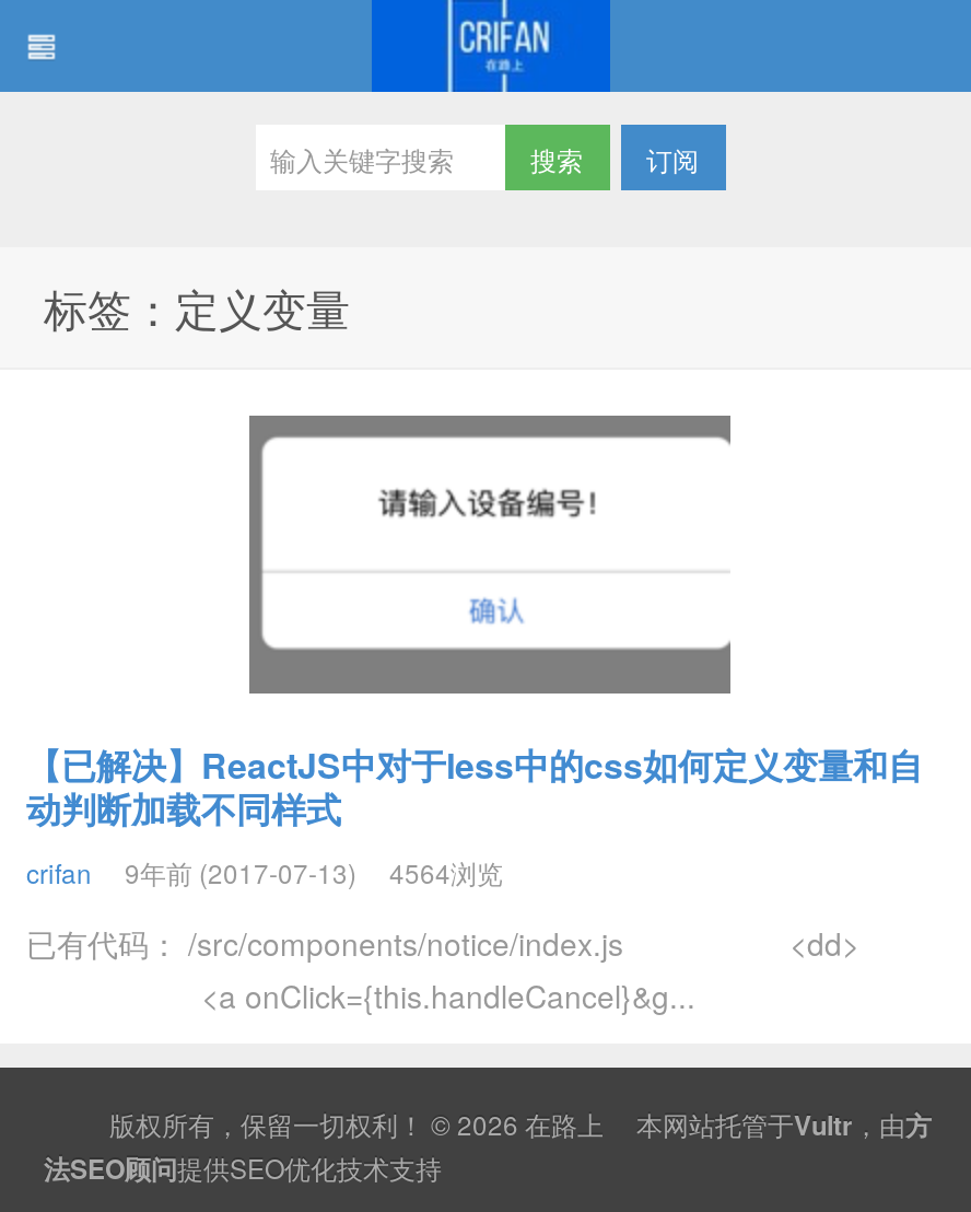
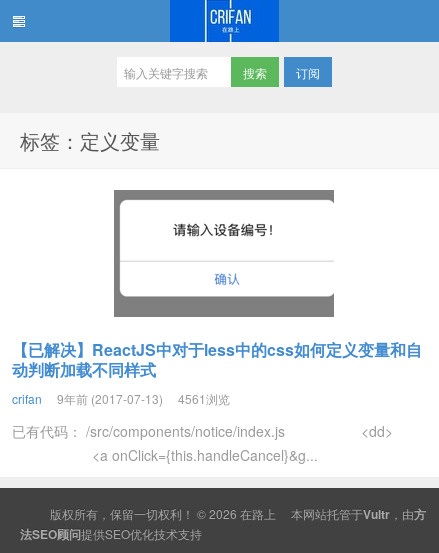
- crifan 9年前 (2017-07-13) 4564浏览
+ crifan 9年前 (2017-07-13) 4561浏览
